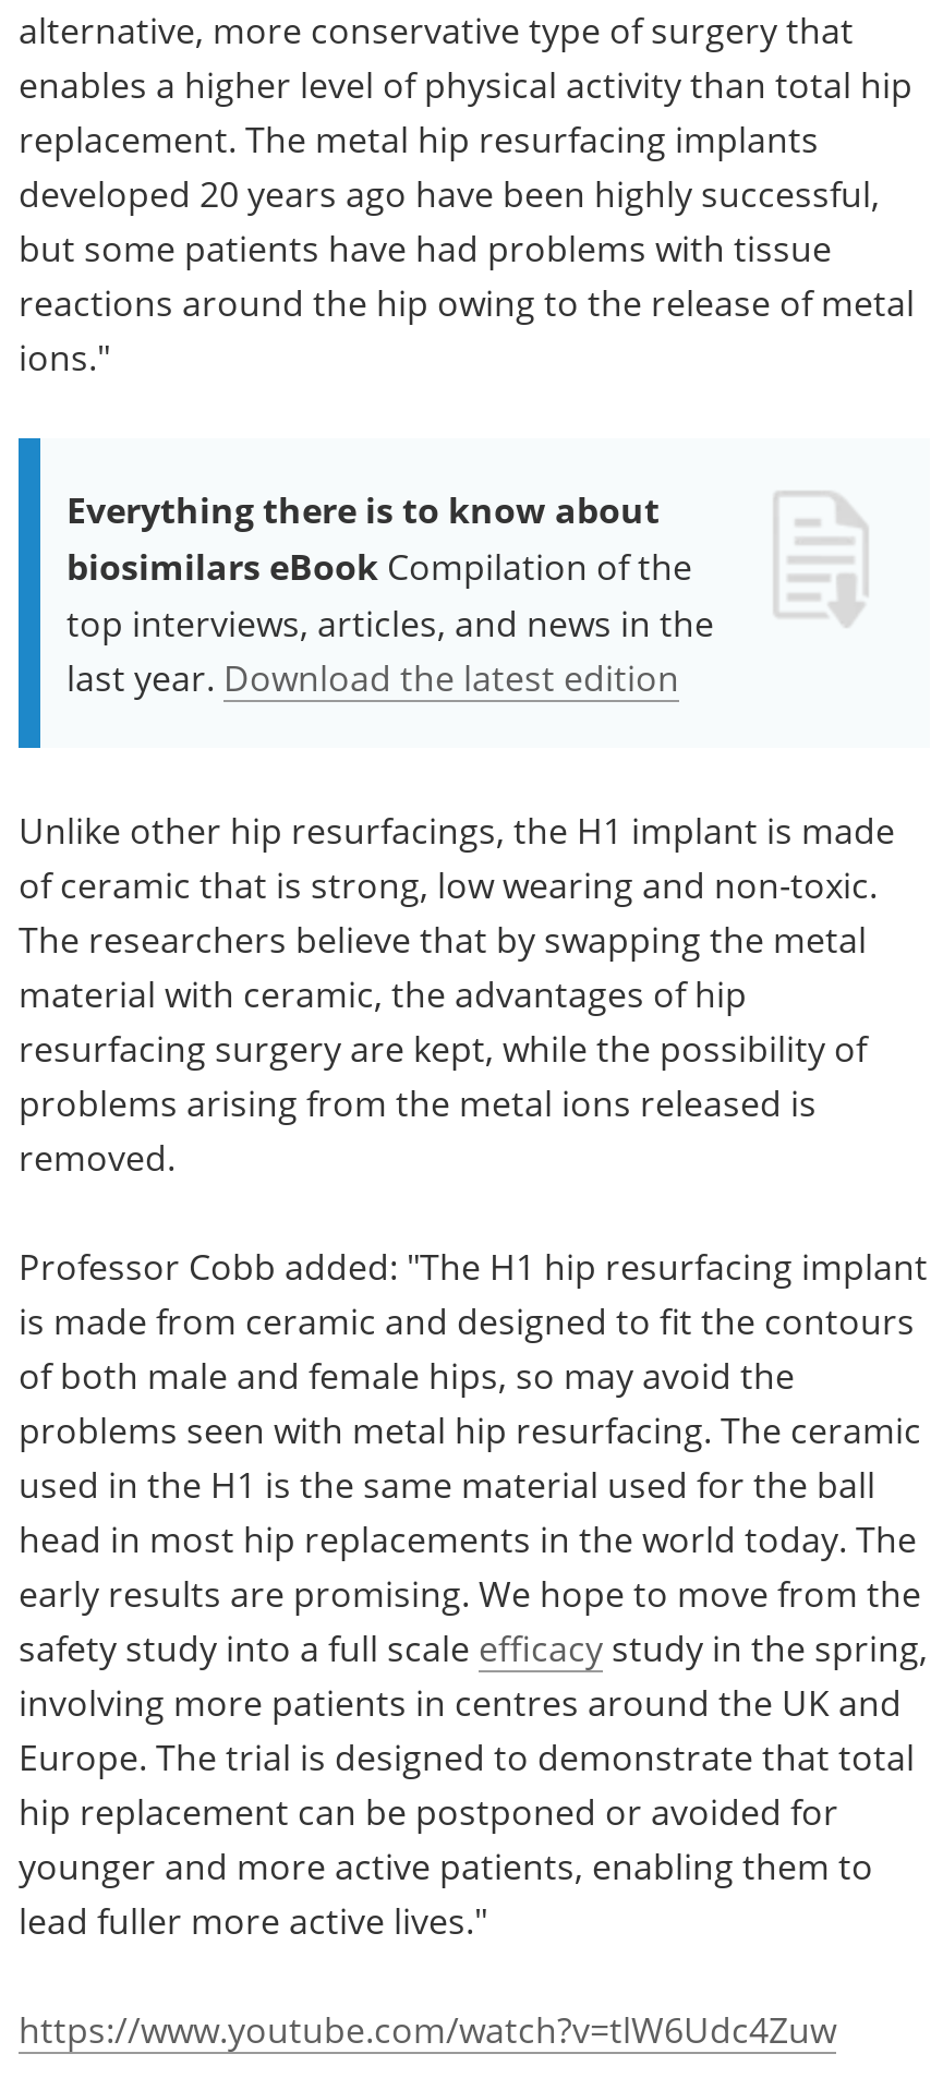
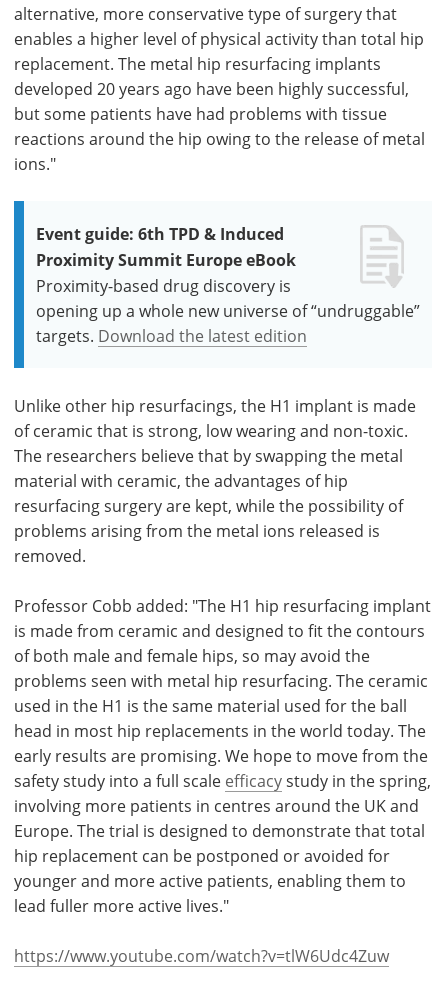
- Everything there is to know about
- biosimilars eBook Compilation of the
- top interviews, articles, and news in the
- last year. Download the latest edition
+ Event guide: 6th TPD & Induced
+ Proximity Summit Europe eBook
+ Proximity-based drug discovery is
+ opening up a whole new universe of “undruggable”
+ targets. Download the latest edition
